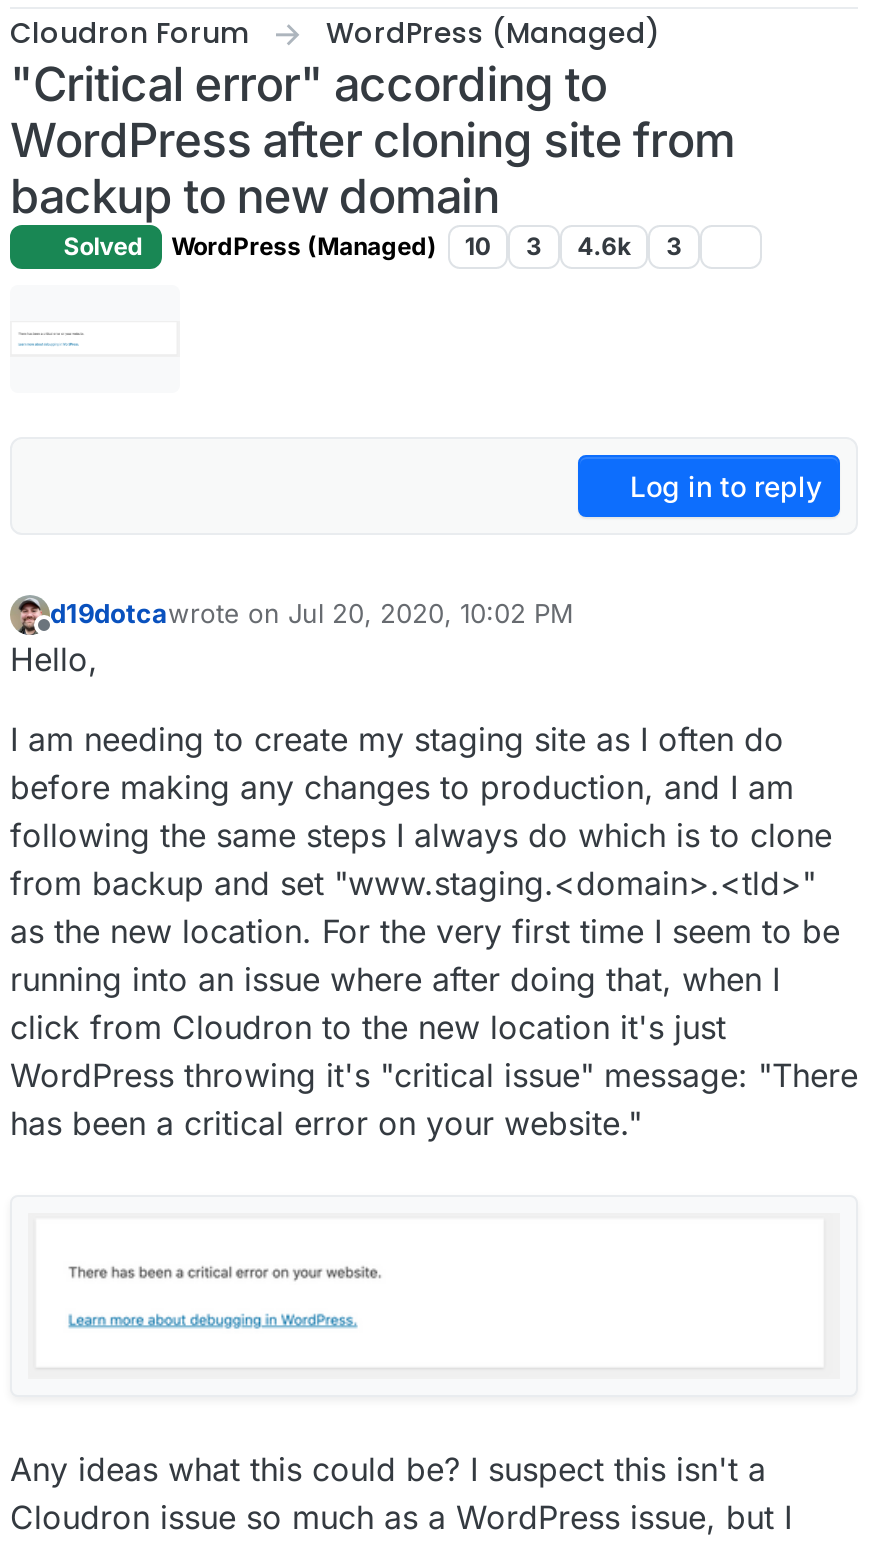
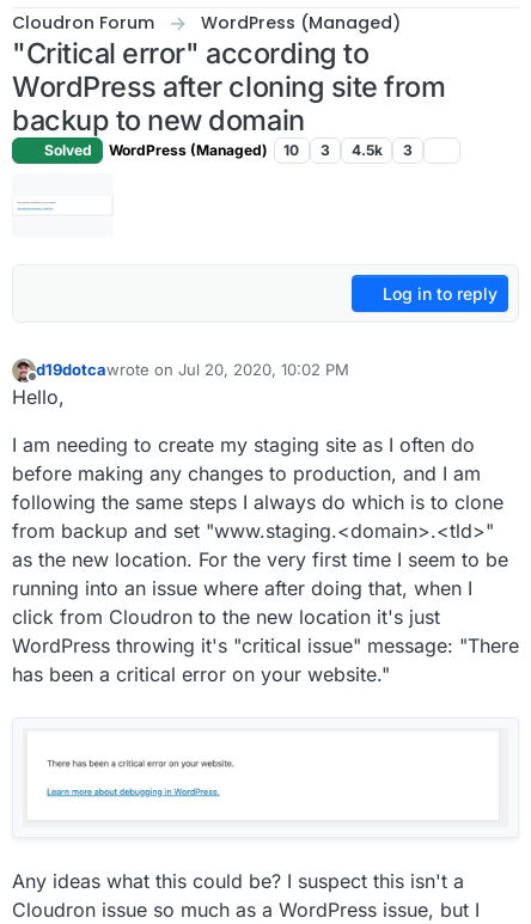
- Solved WordPress (Managed) 10 3 4.6k 3
+ Solved WordPress (Managed) 10 3 4.5k 3
